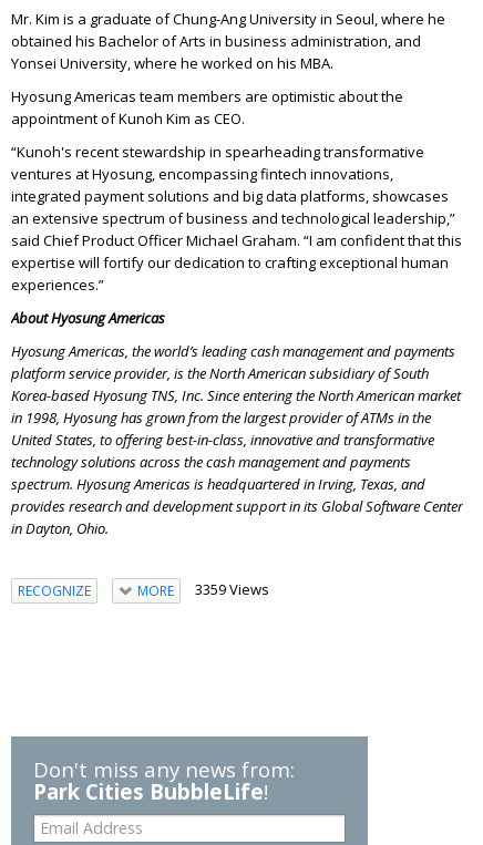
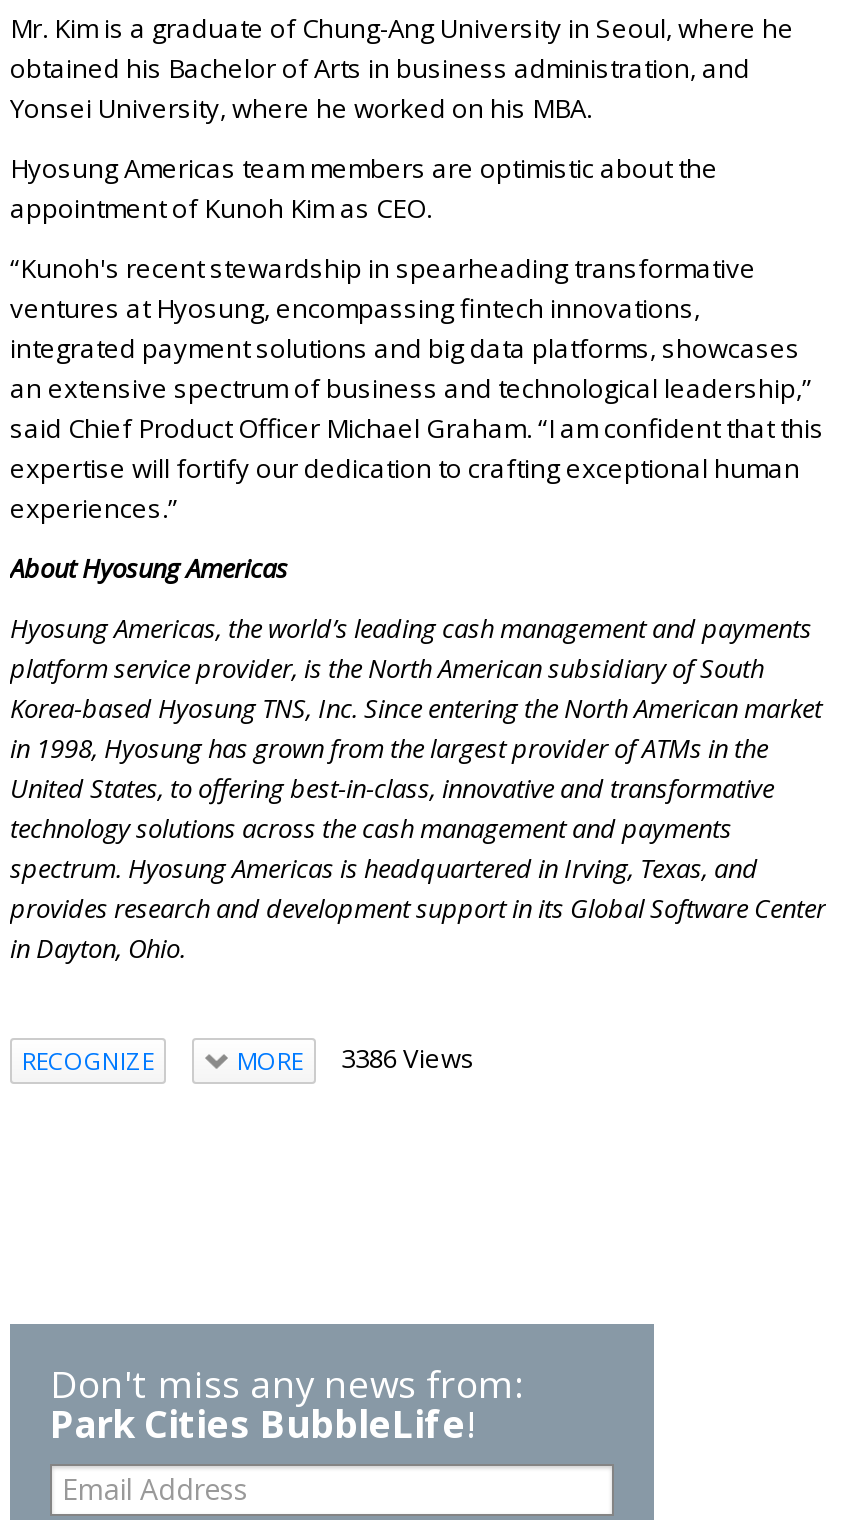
- MORE 3359 Views
+ MORE 3386 Views
